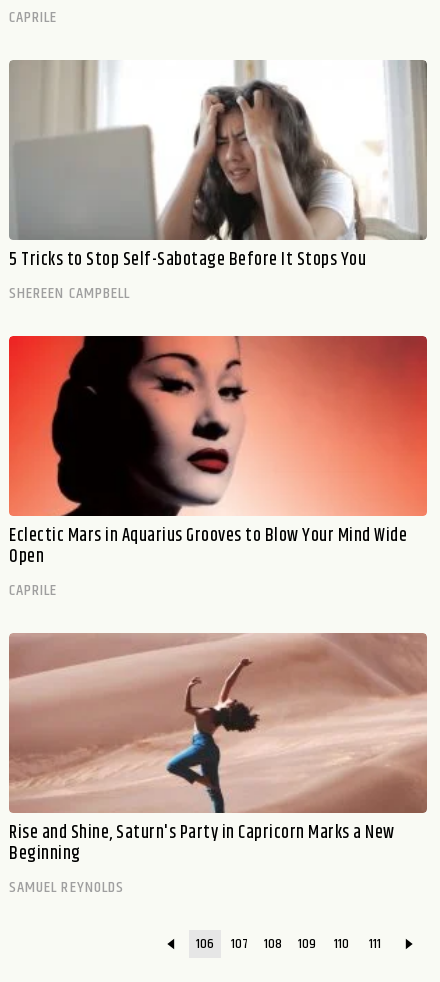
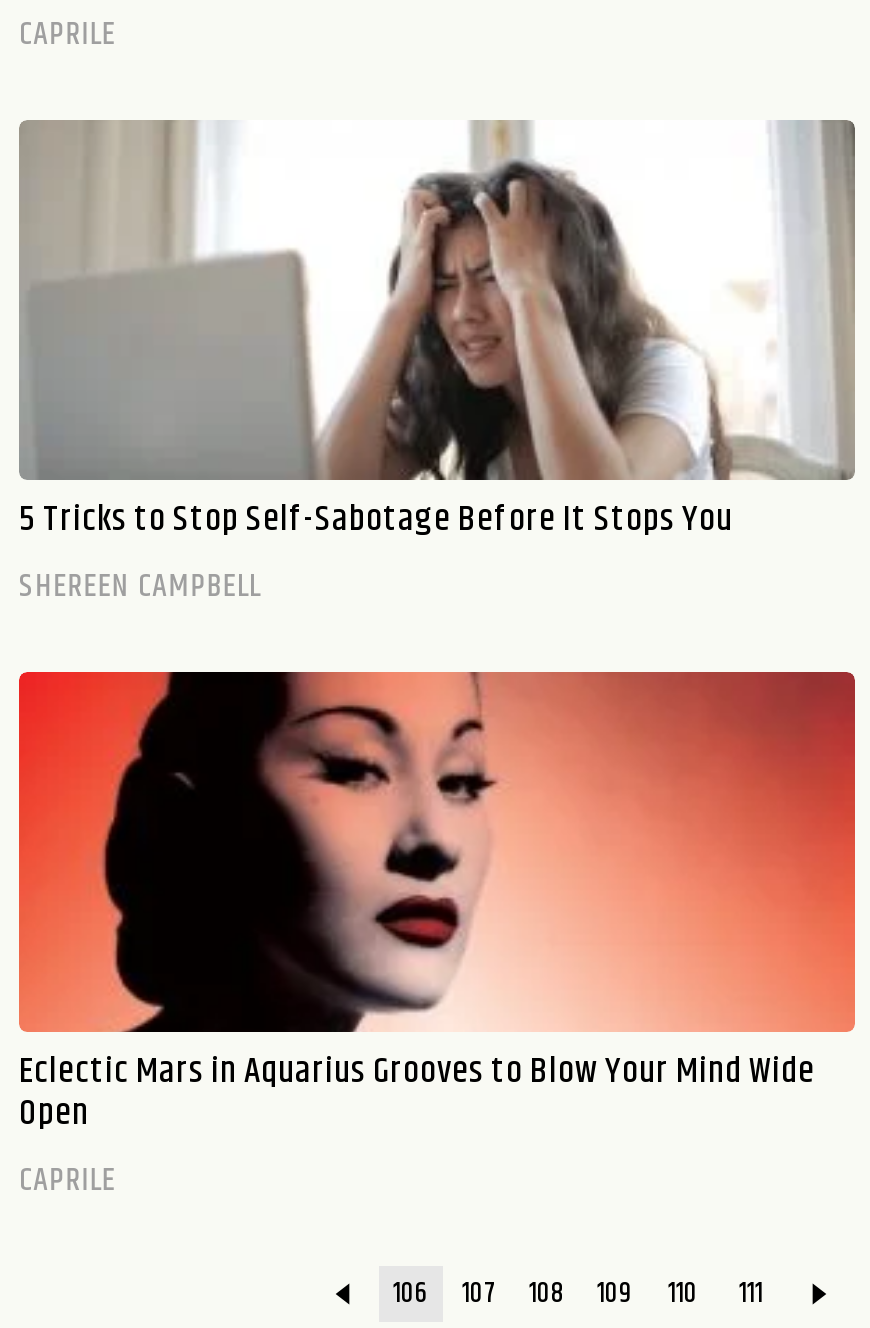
- [image]
- Rise and Shine, Saturn's Party in Capricorn Marks a New
- Beginning
- SAMUEL REYNOLDS
